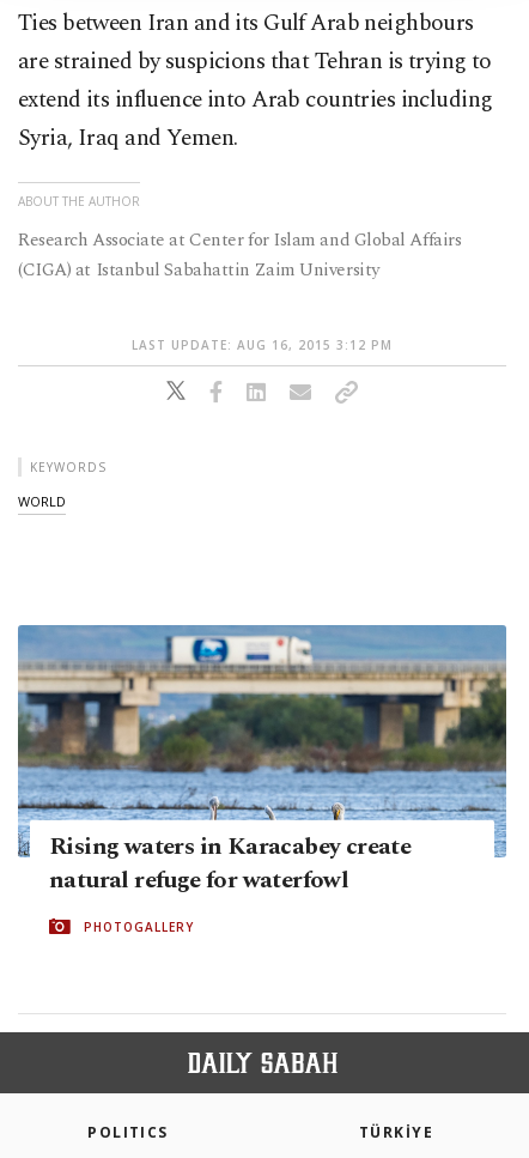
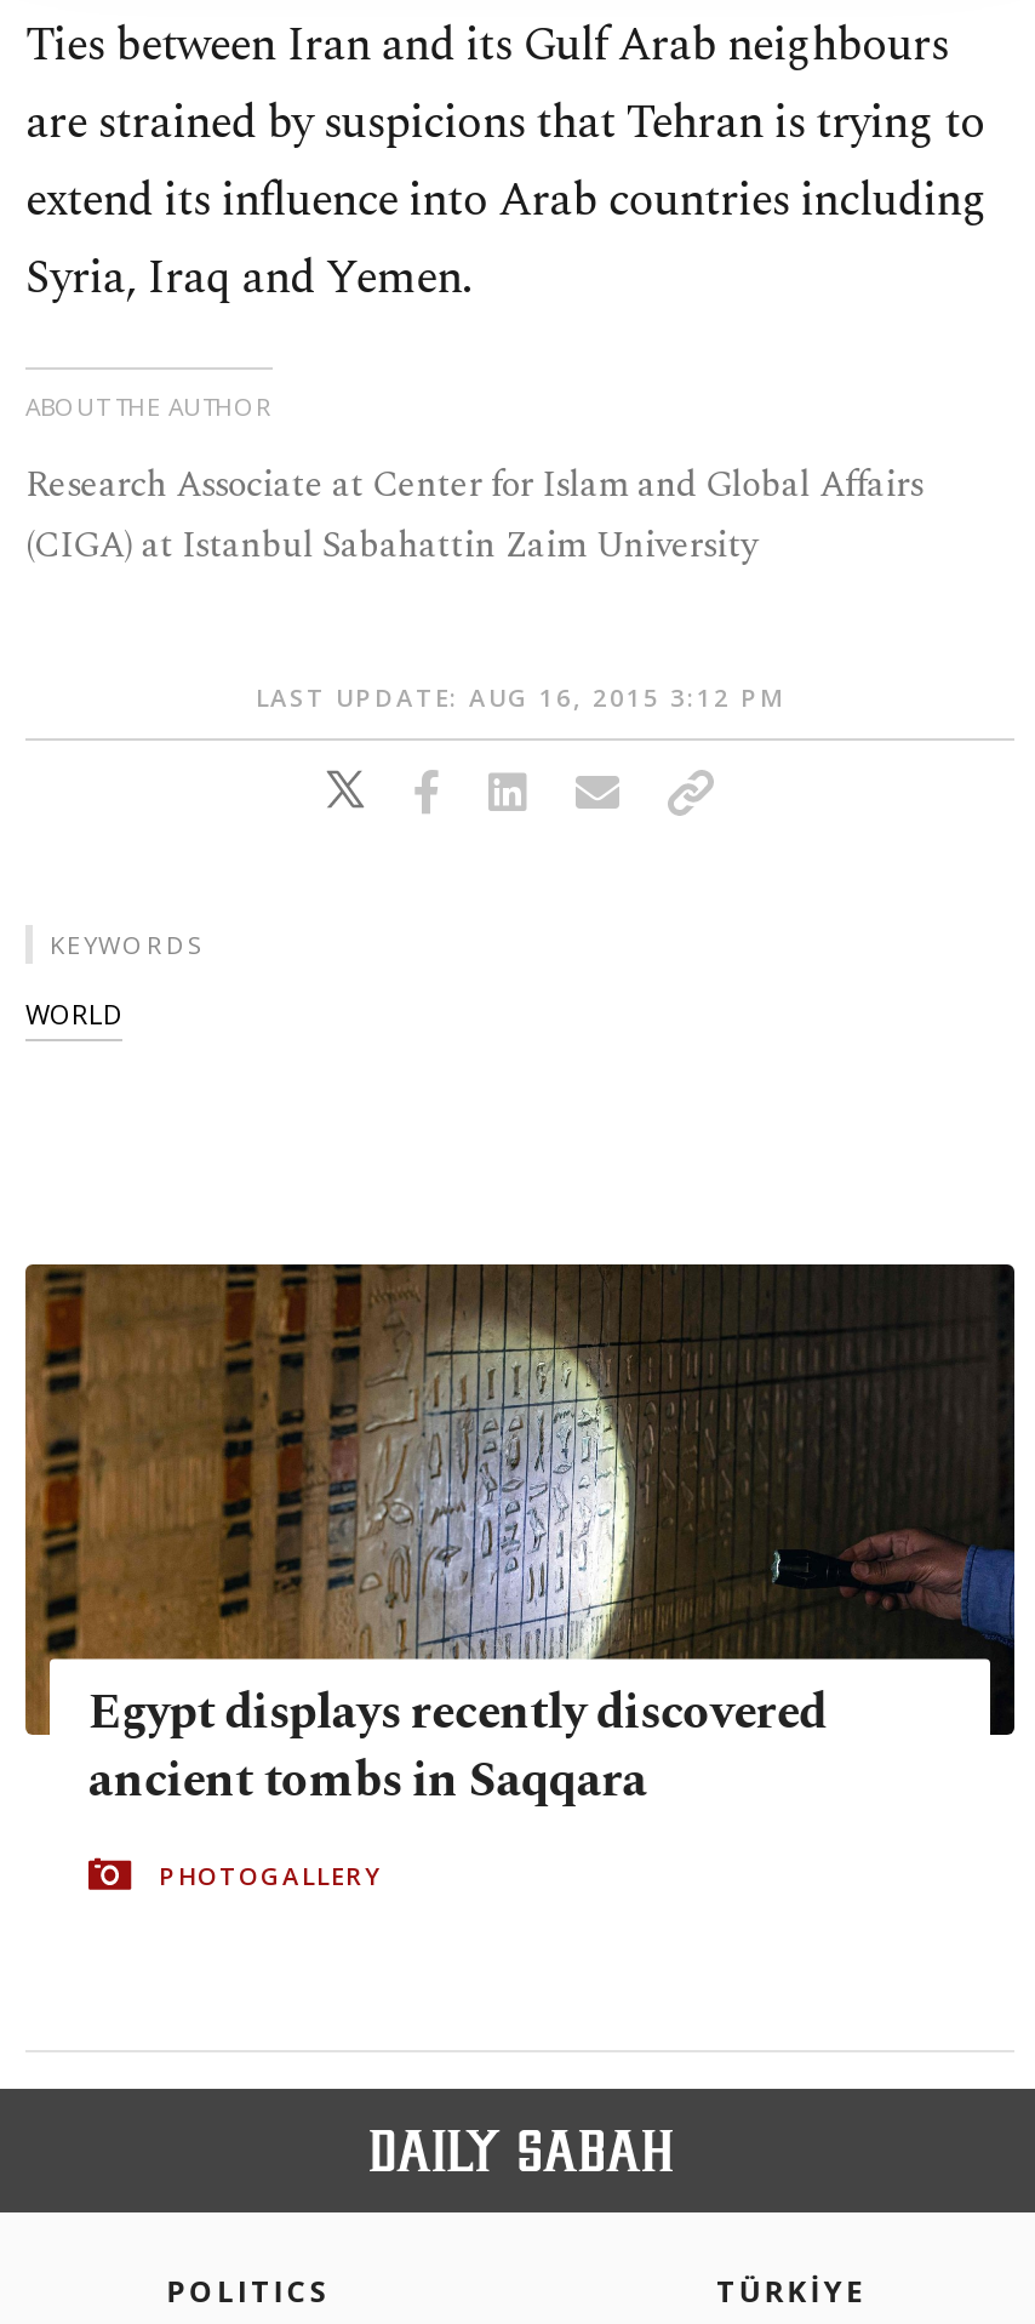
- [image]
- Rising waters in Karacabey create
- natural refuge for waterfowl
+ [image]
+ Egypt displays recently discovered
+ ancient tombs in Saqqara
